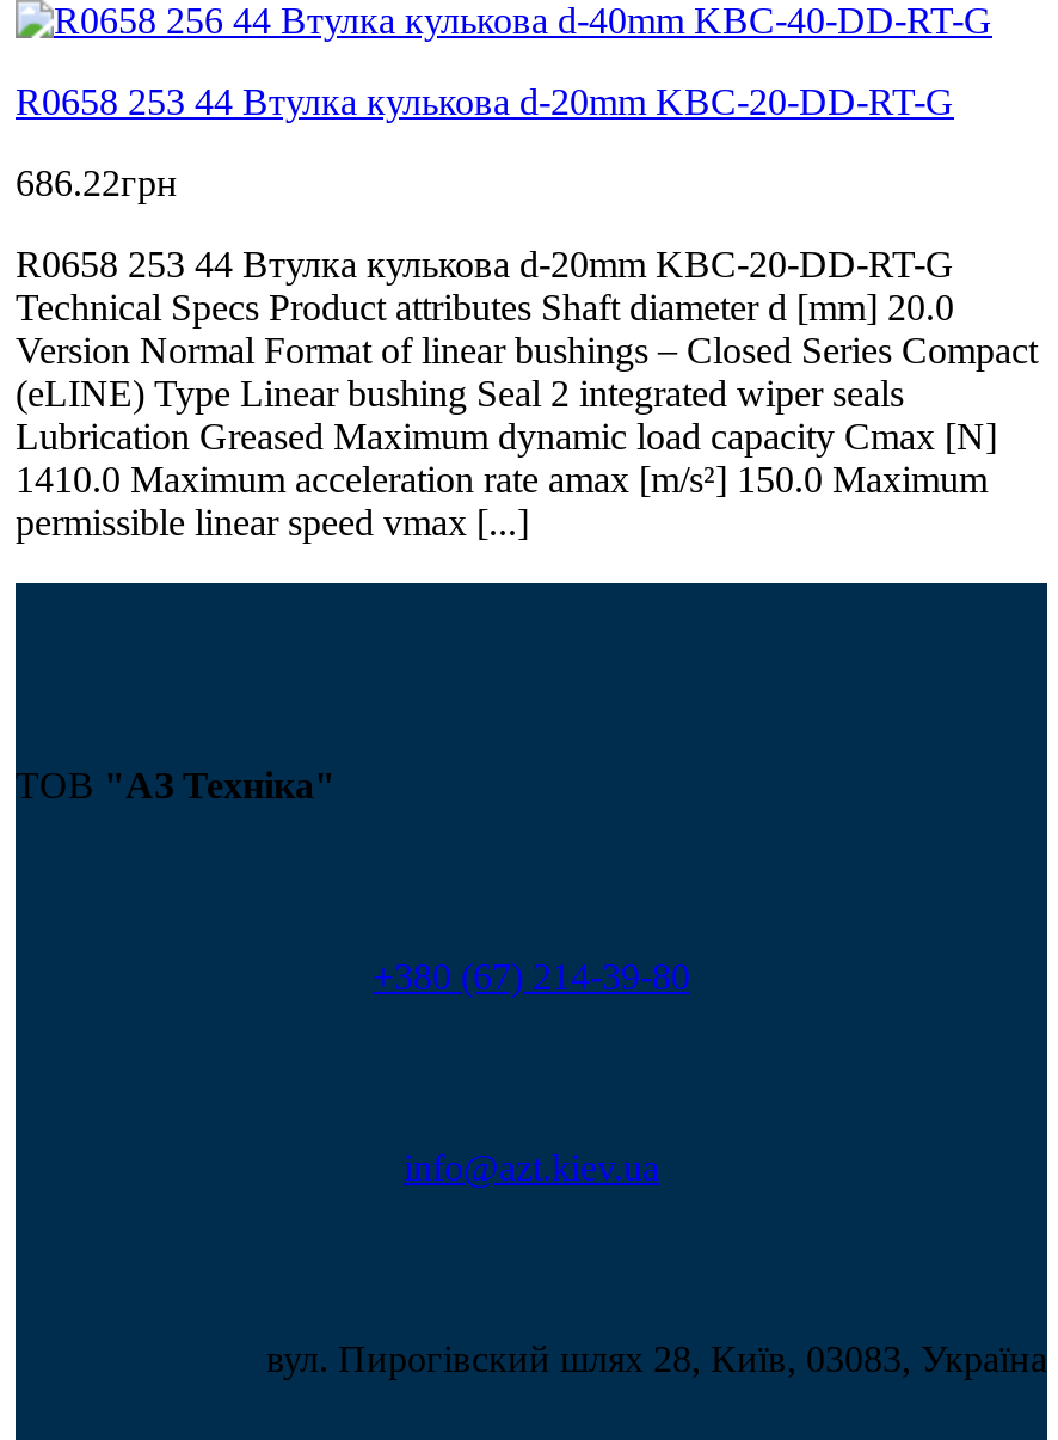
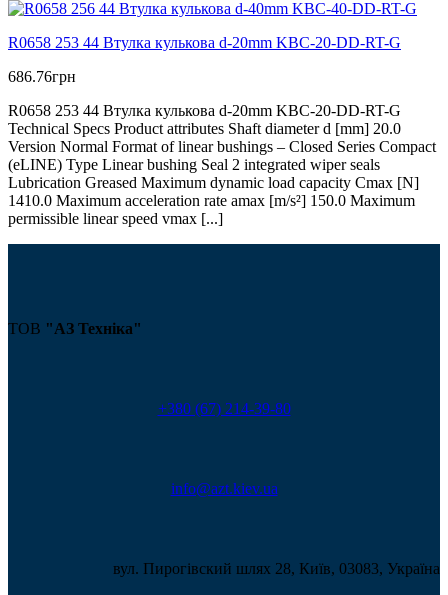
- 686.22грн
+ 686.76грн
